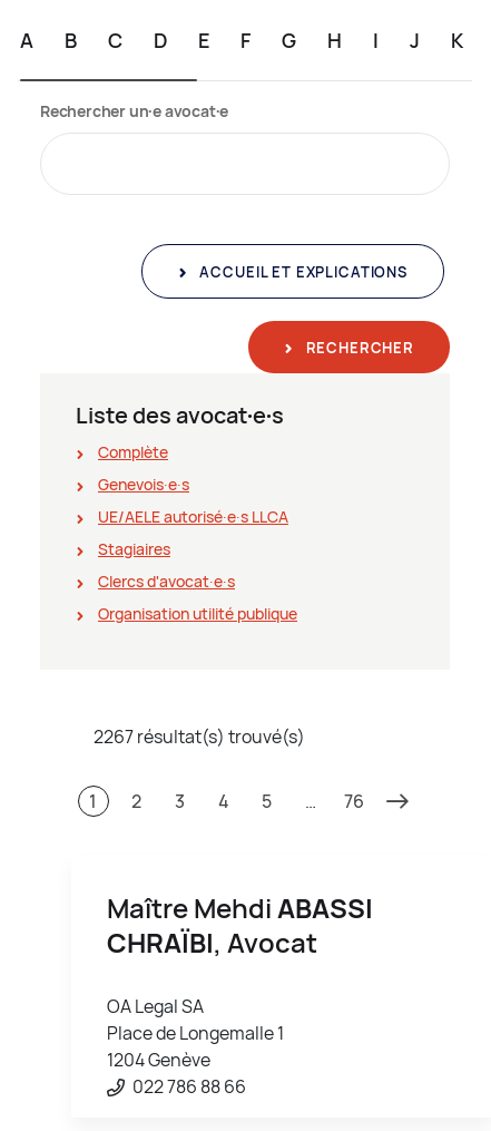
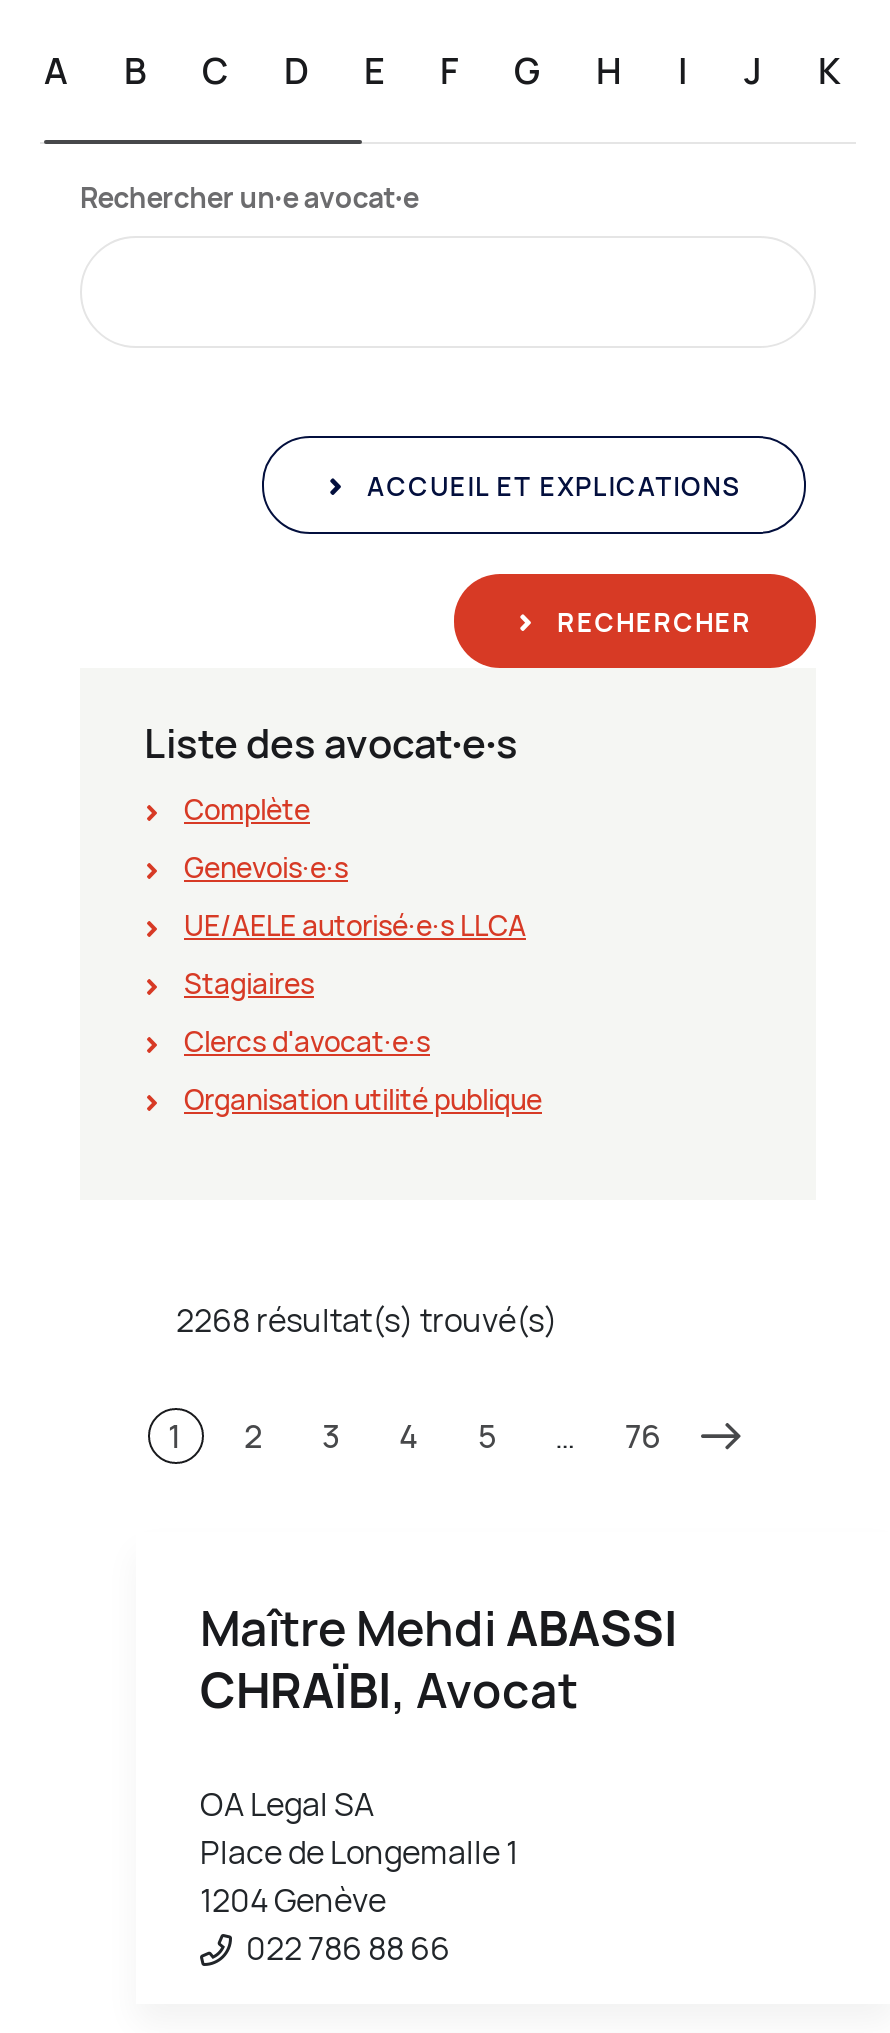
- 2267 résultat(s) trouvé(s)
+ 2268 résultat(s) trouvé(s)
